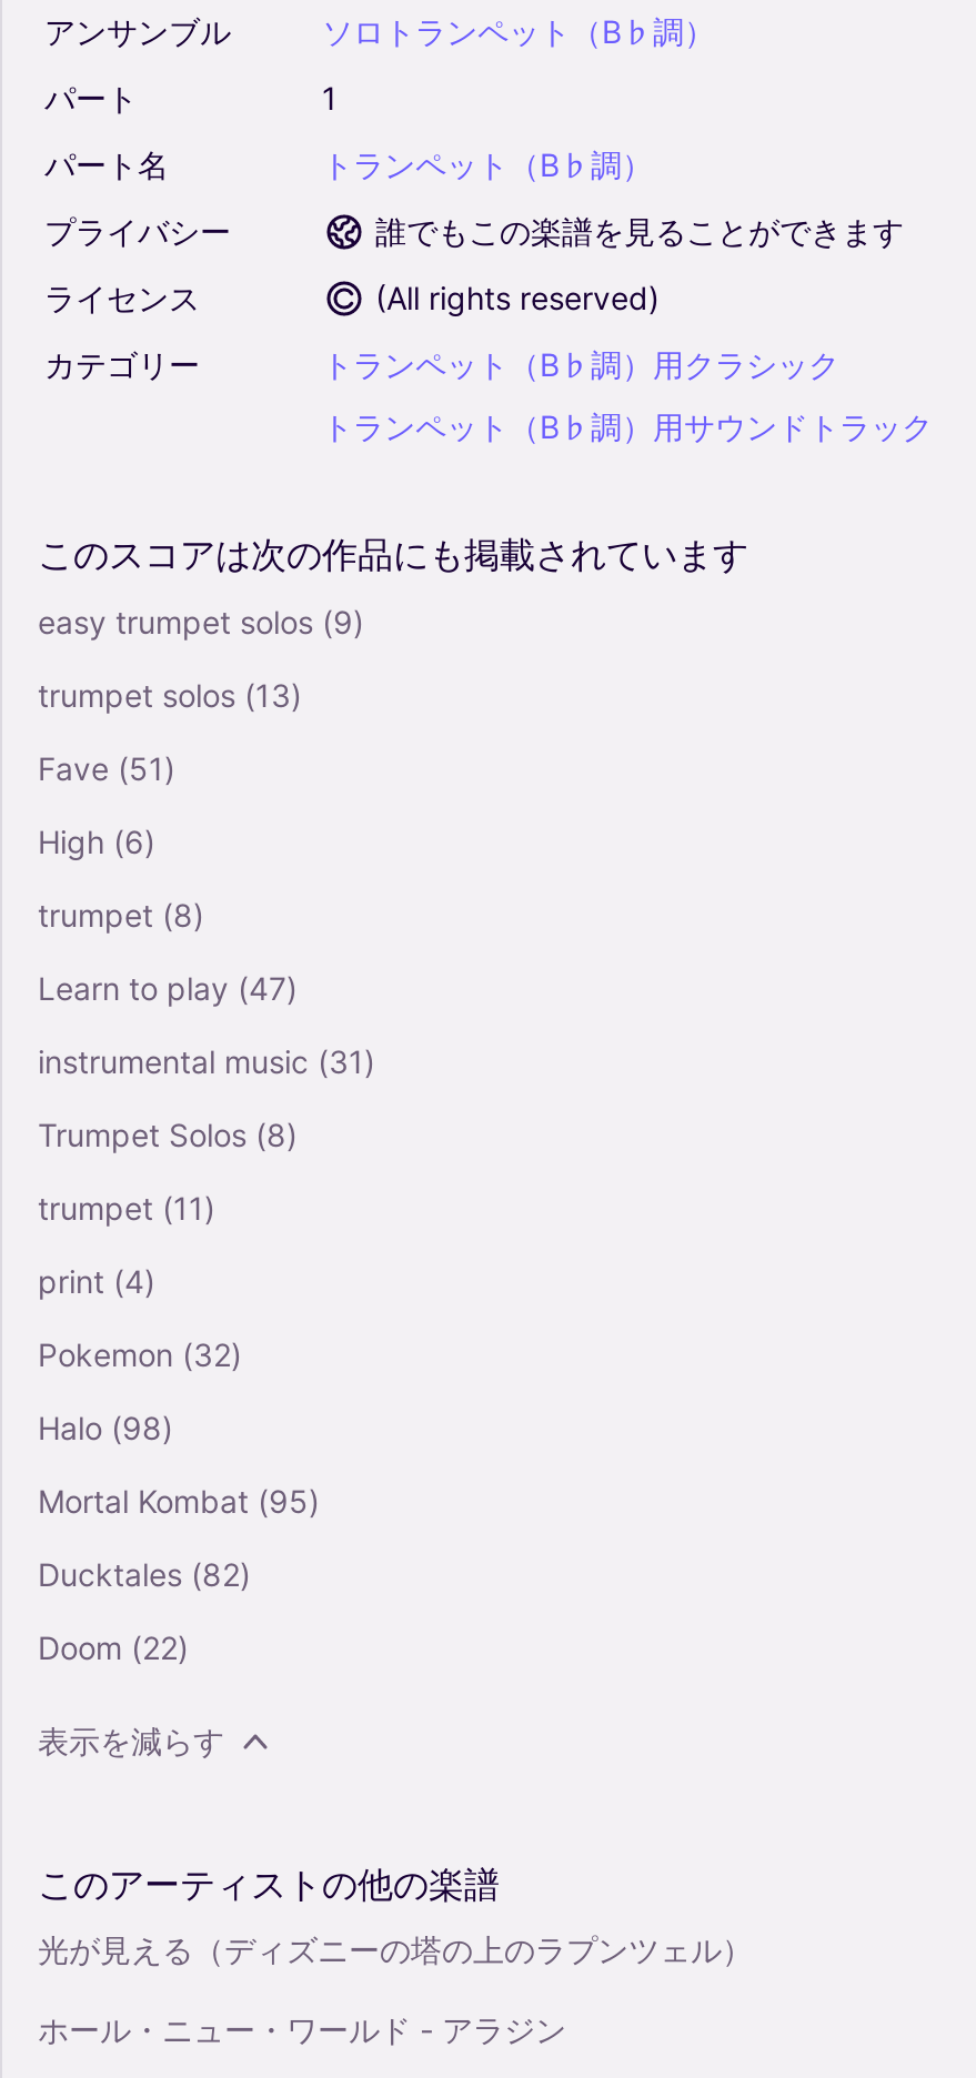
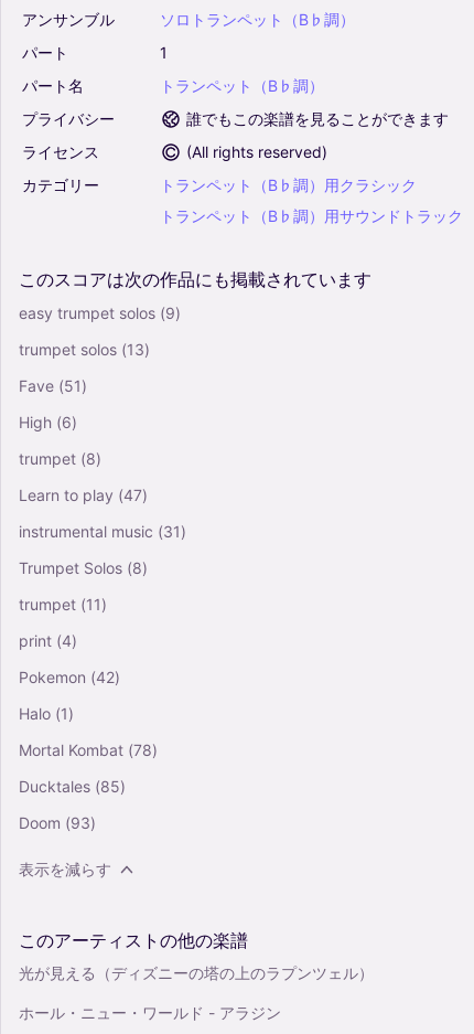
- Pokemon (32)
+ Pokemon (42)

- Halo (98)
+ Halo (1)

- Mortal Kombat (95)
+ Mortal Kombat (78)

- Ducktales (82)
+ Ducktales (85)

- Doom (22)
+ Doom (93)
